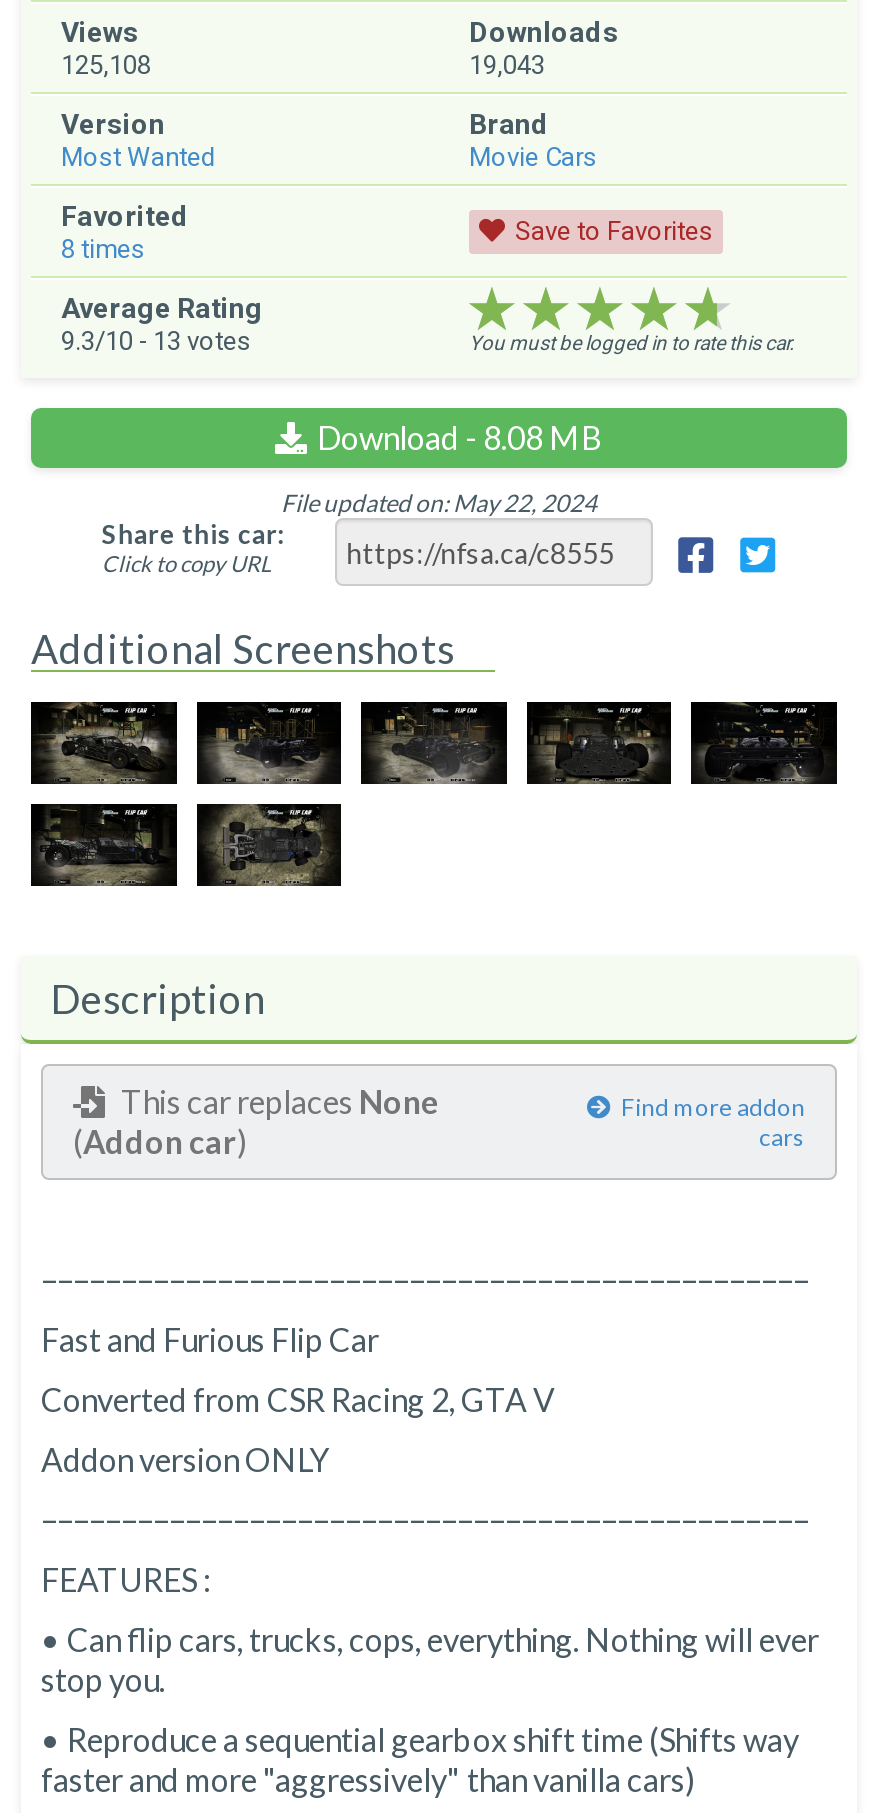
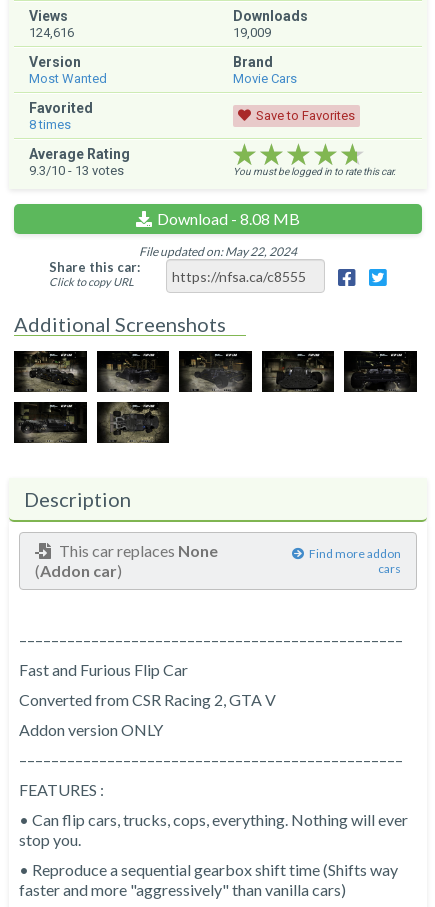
- 125,108
+ 124,616

- 19,043
+ 19,009
